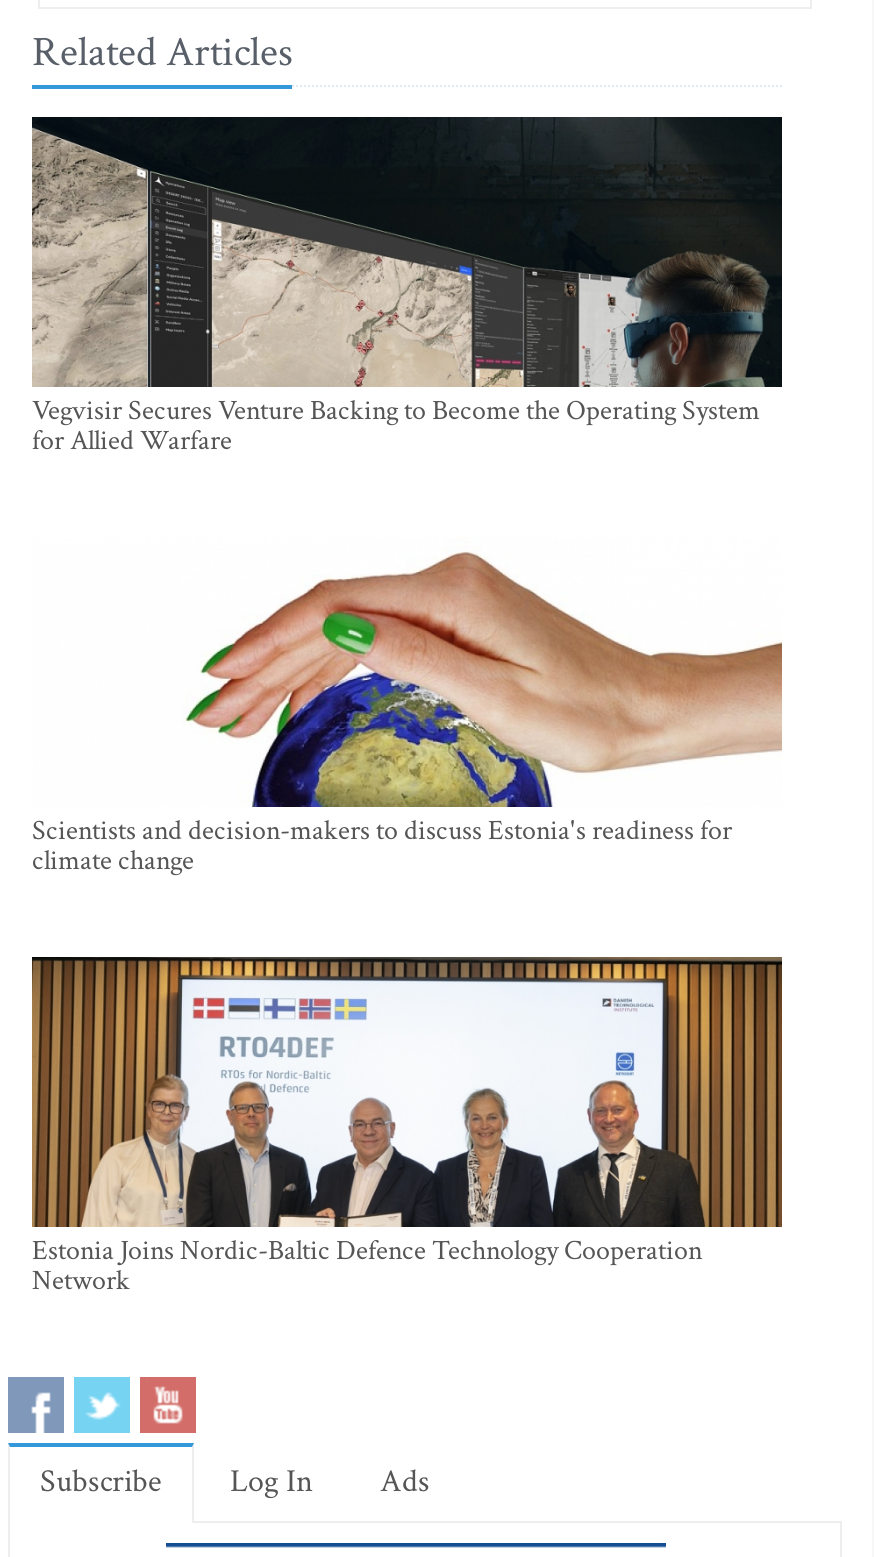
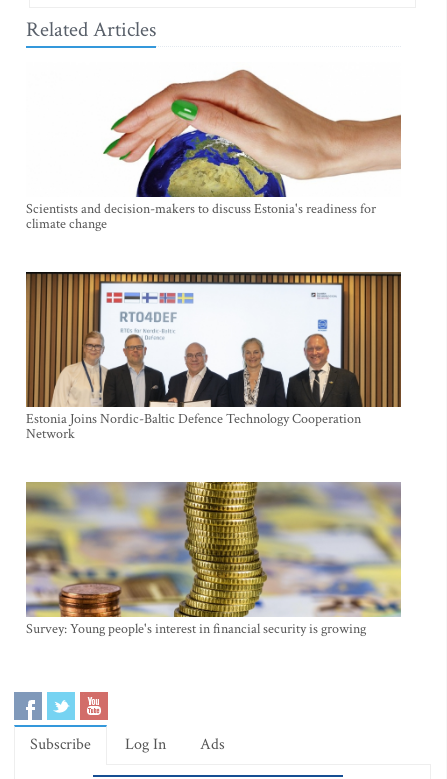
- [image]
- Vegvisir Secures Venture Backing to Become the Operating System
- for Allied Warfare

moved up: [image] | Scientists and decision-makers to discuss Estonia's readiness for | climate change | Estonia Joins Nordic-Baltic Defence Technology Cooperation | Network

+ [image]
+ Survey: Young people's interest in financial security is growing
